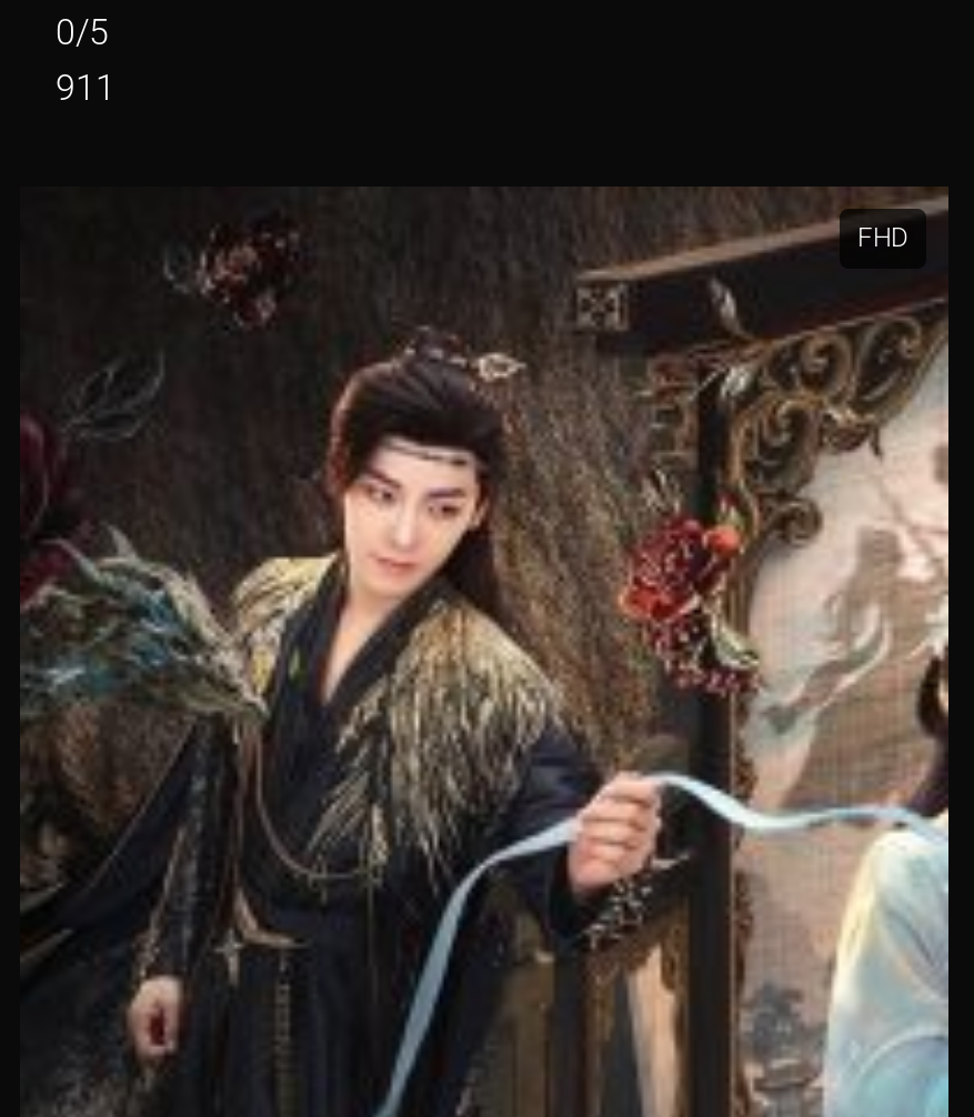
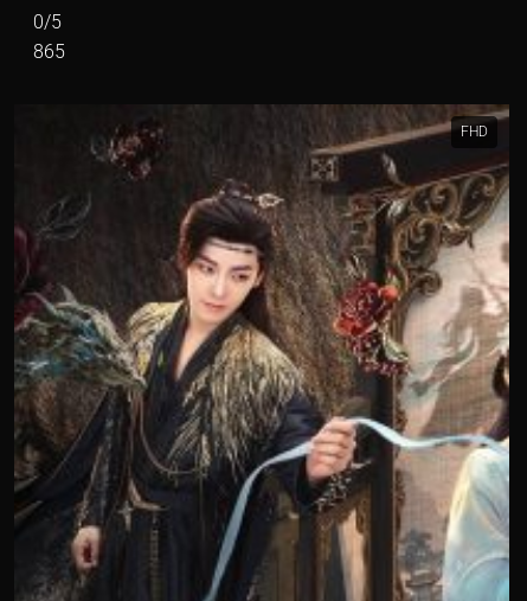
- 911
+ 865
